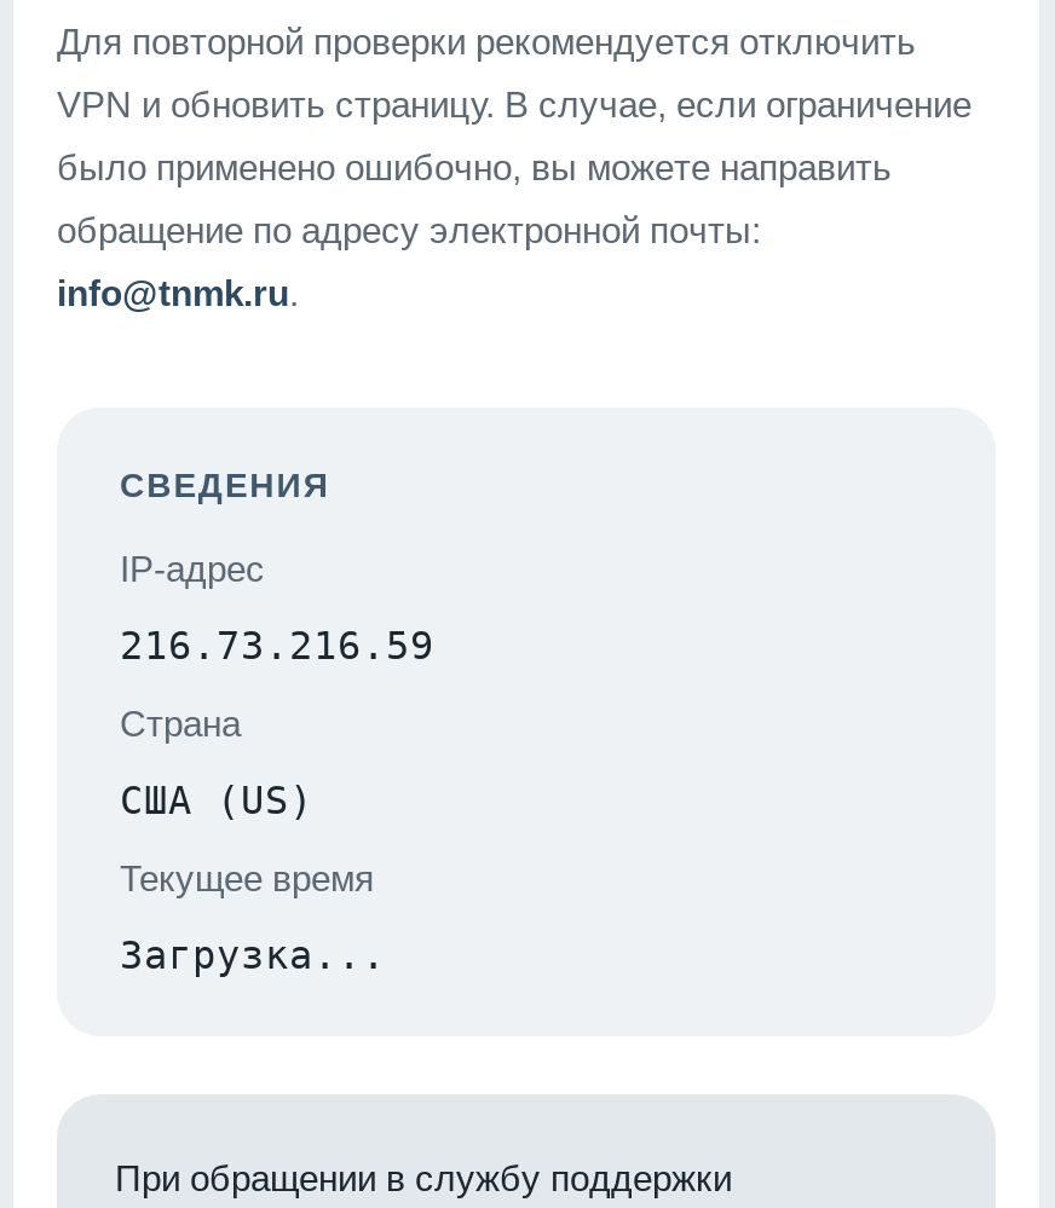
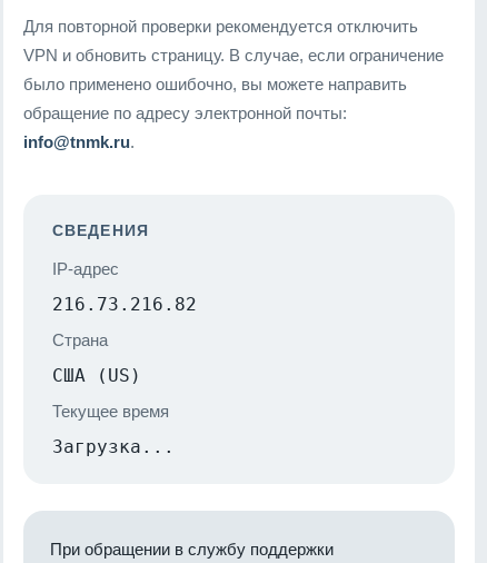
- 216.73.216.59
+ 216.73.216.82
